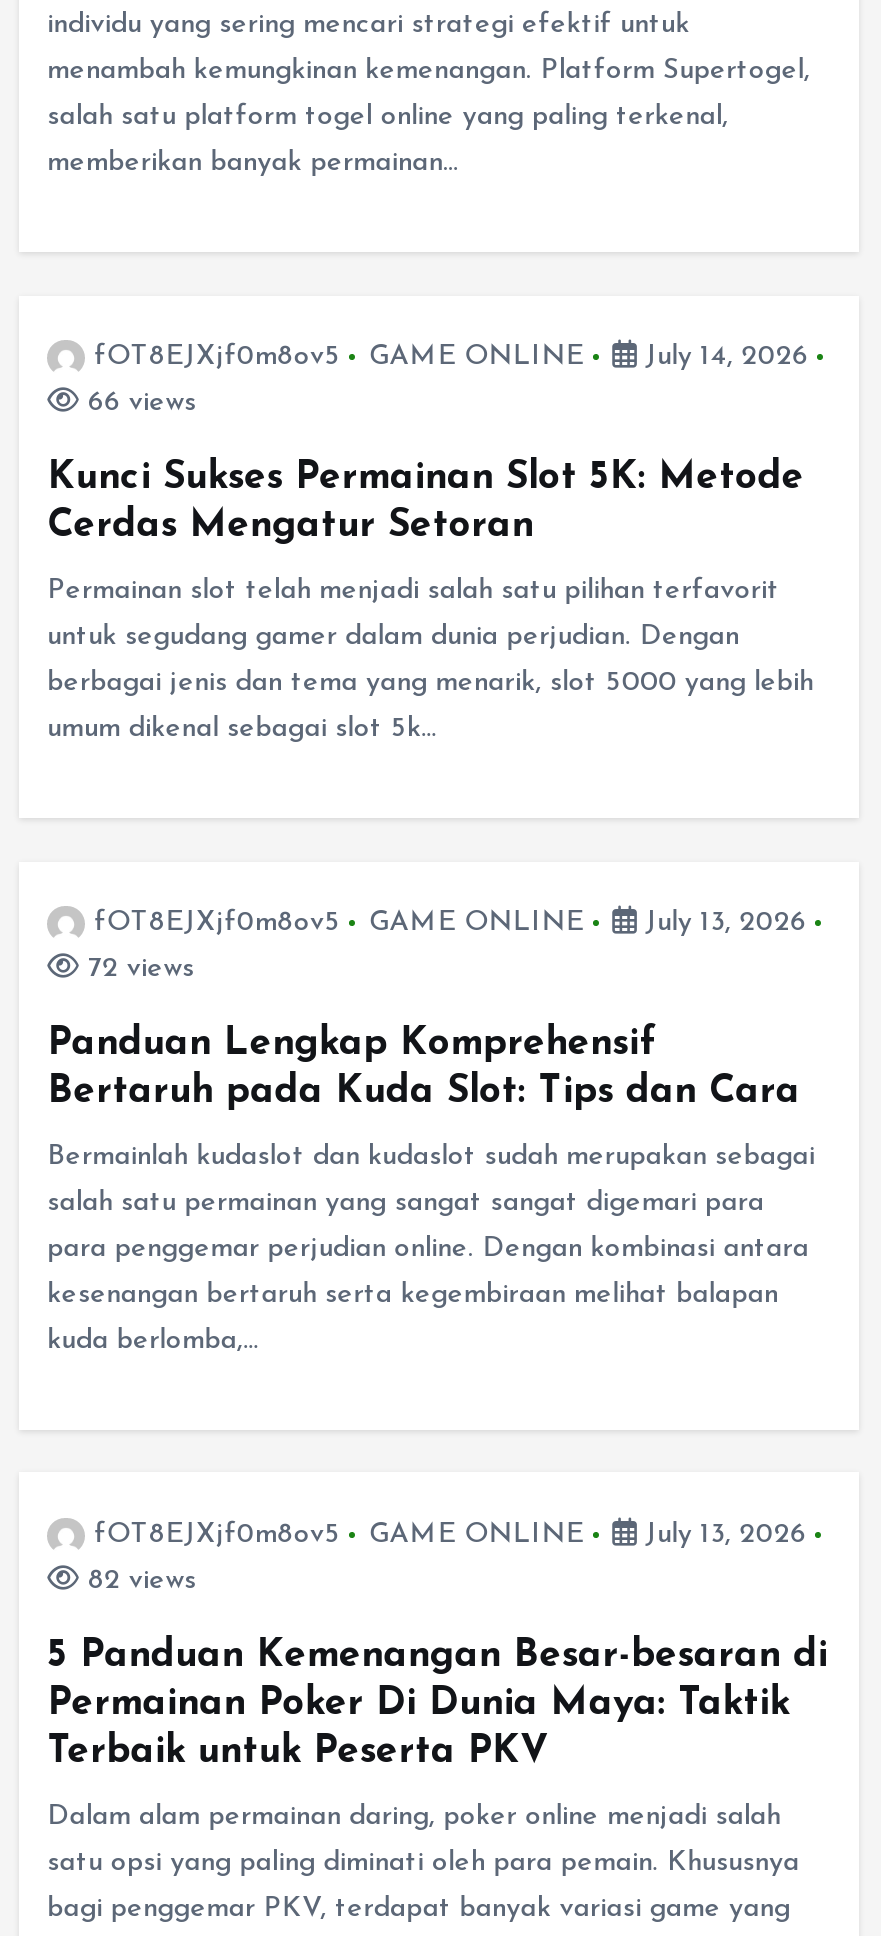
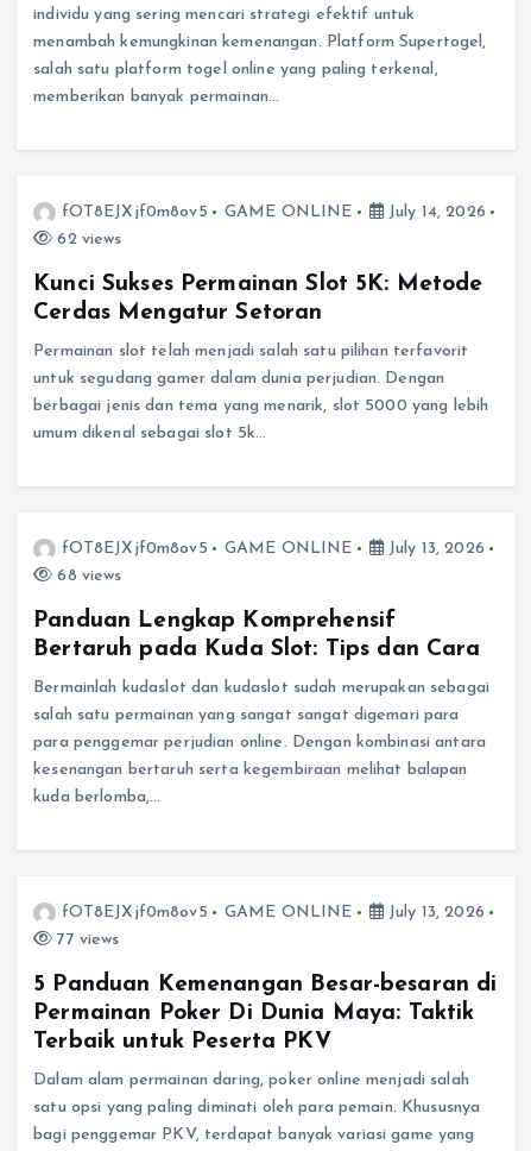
- 66 views
+ 62 views

- 72 views
+ 68 views

- 82 views
+ 77 views
